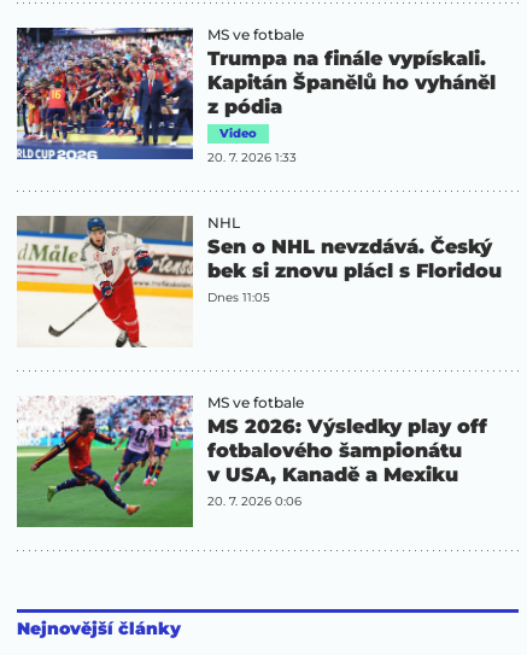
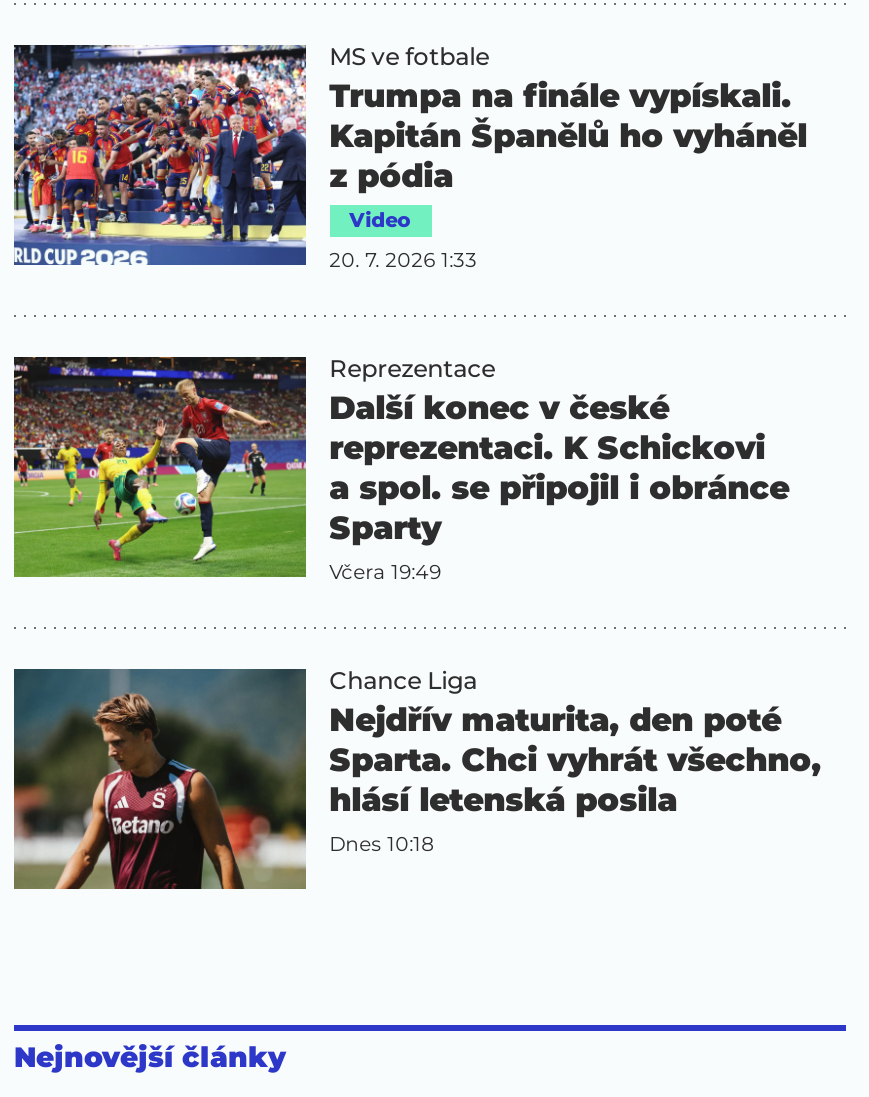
- [image]
- NHL
- Sen o NHL nevzdává. Český
- bek si znovu plácl s Floridou
- Dnes 11:05
+ [image]
+ Reprezentace
+ Další konec v české
+ reprezentaci. K Schickovi
+ a spol. se připojil i obránce
+ Sparty
+ Včera 19:49

- [image]
- MS ve fotbale
- MS 2026: Výsledky play off
- fotbalového šampionátu
- v USA, Kanadě a Mexiku
- 20. 7. 2026 0:06
+ [image]
+ Chance Liga
+ Nejdřív maturita, den poté
+ Sparta. Chci vyhrát všechno,
+ hlásí letenská posila
+ Dnes 10:18
